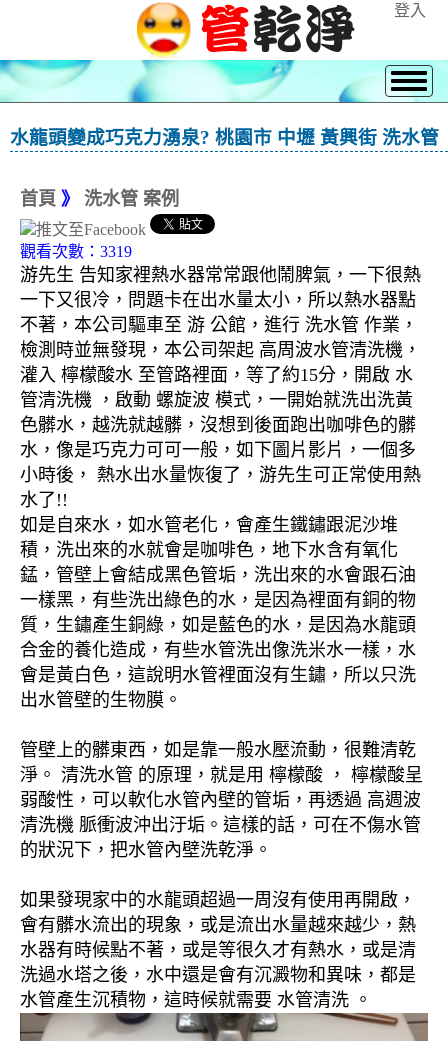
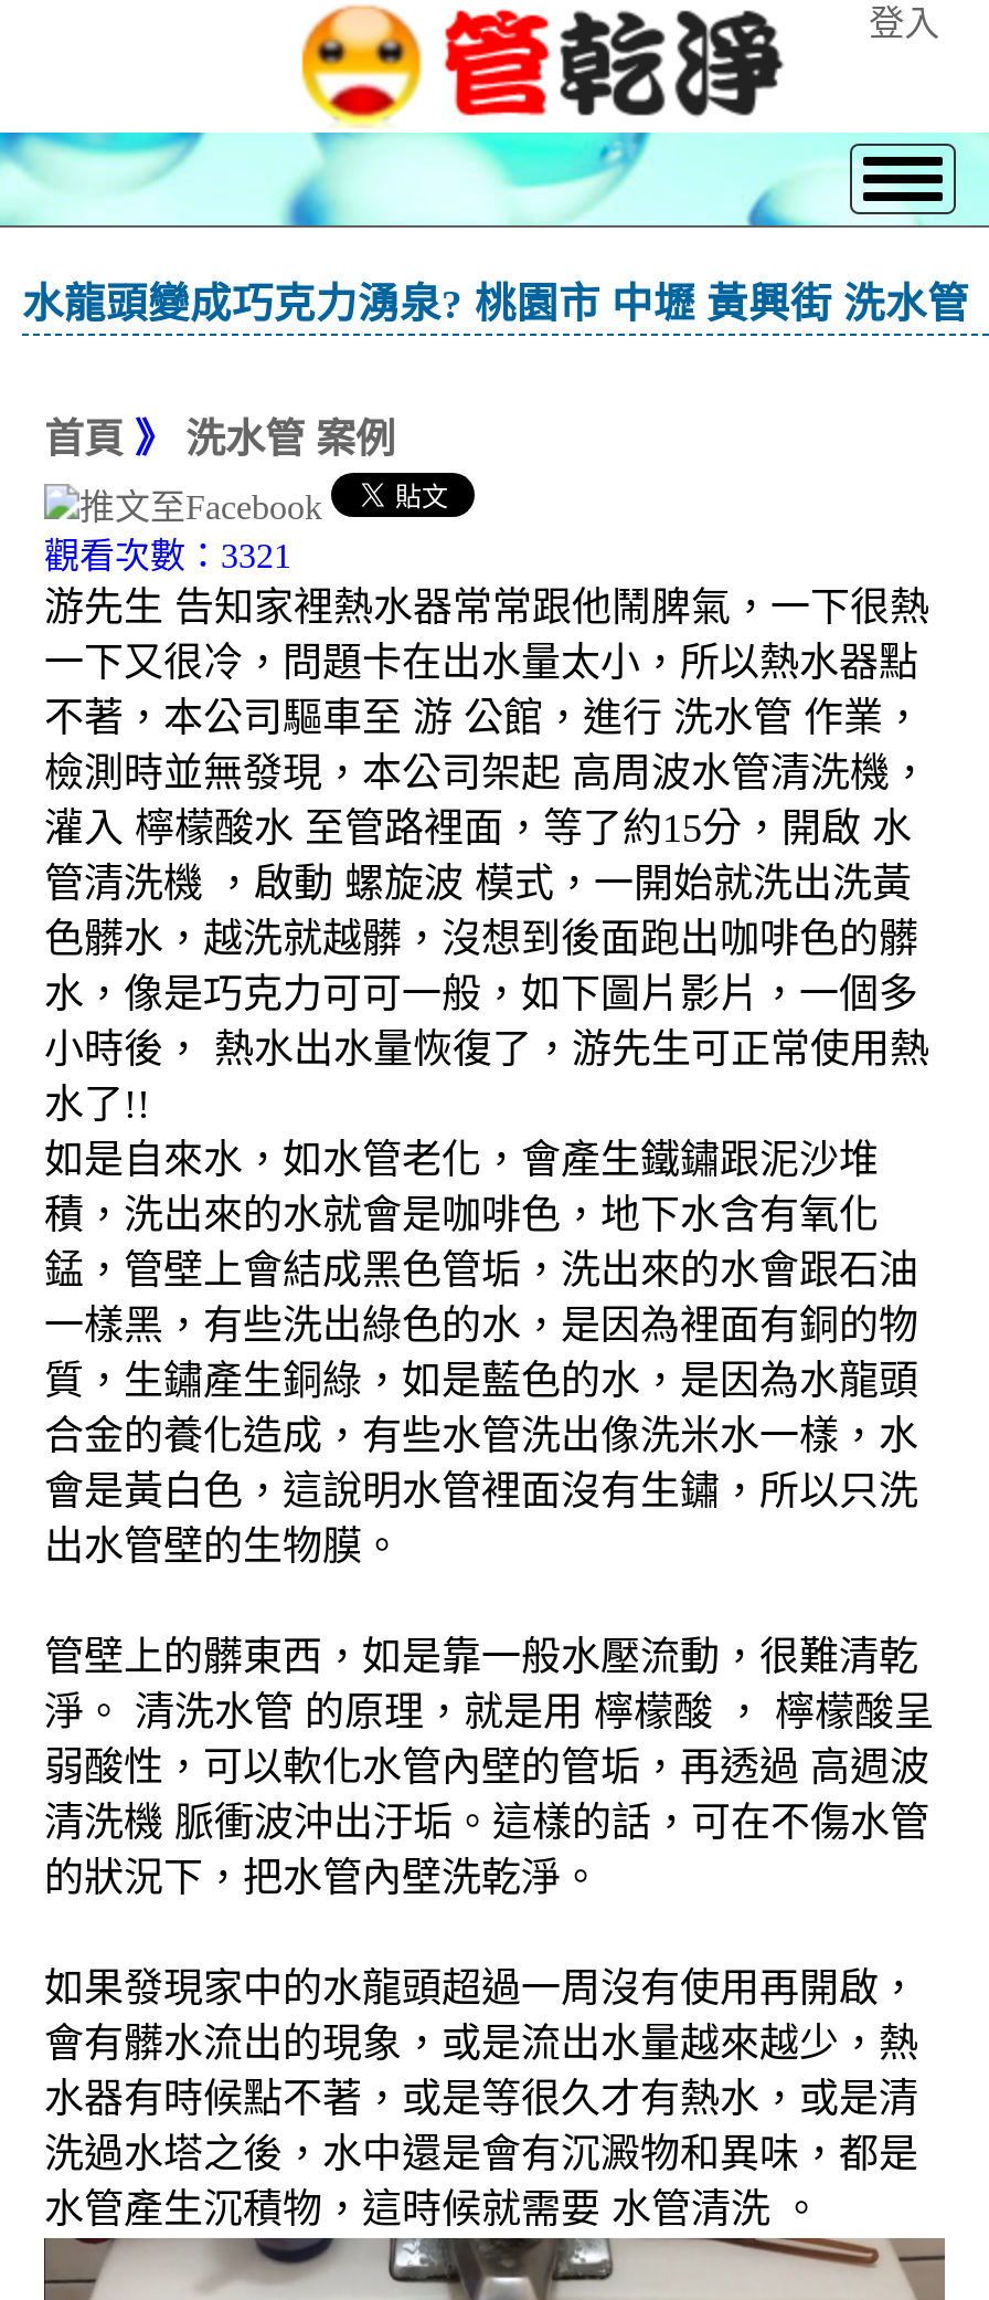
- 觀看次數：3319
+ 觀看次數：3321
